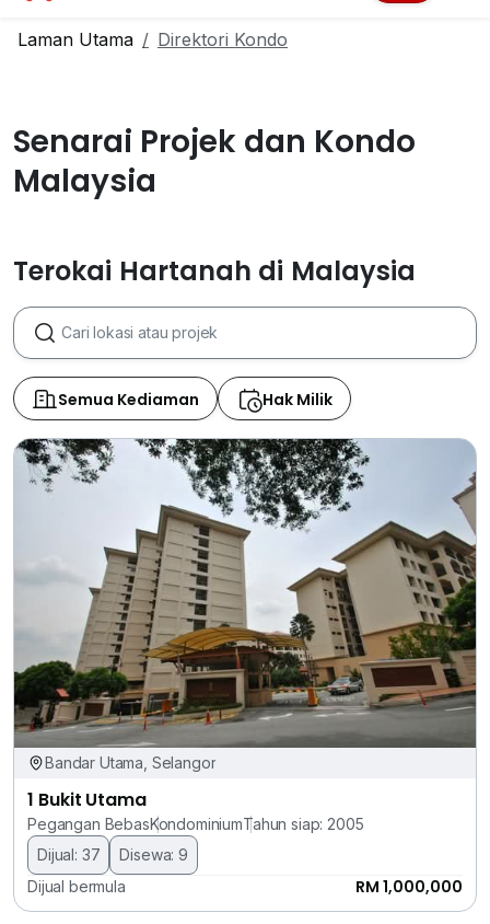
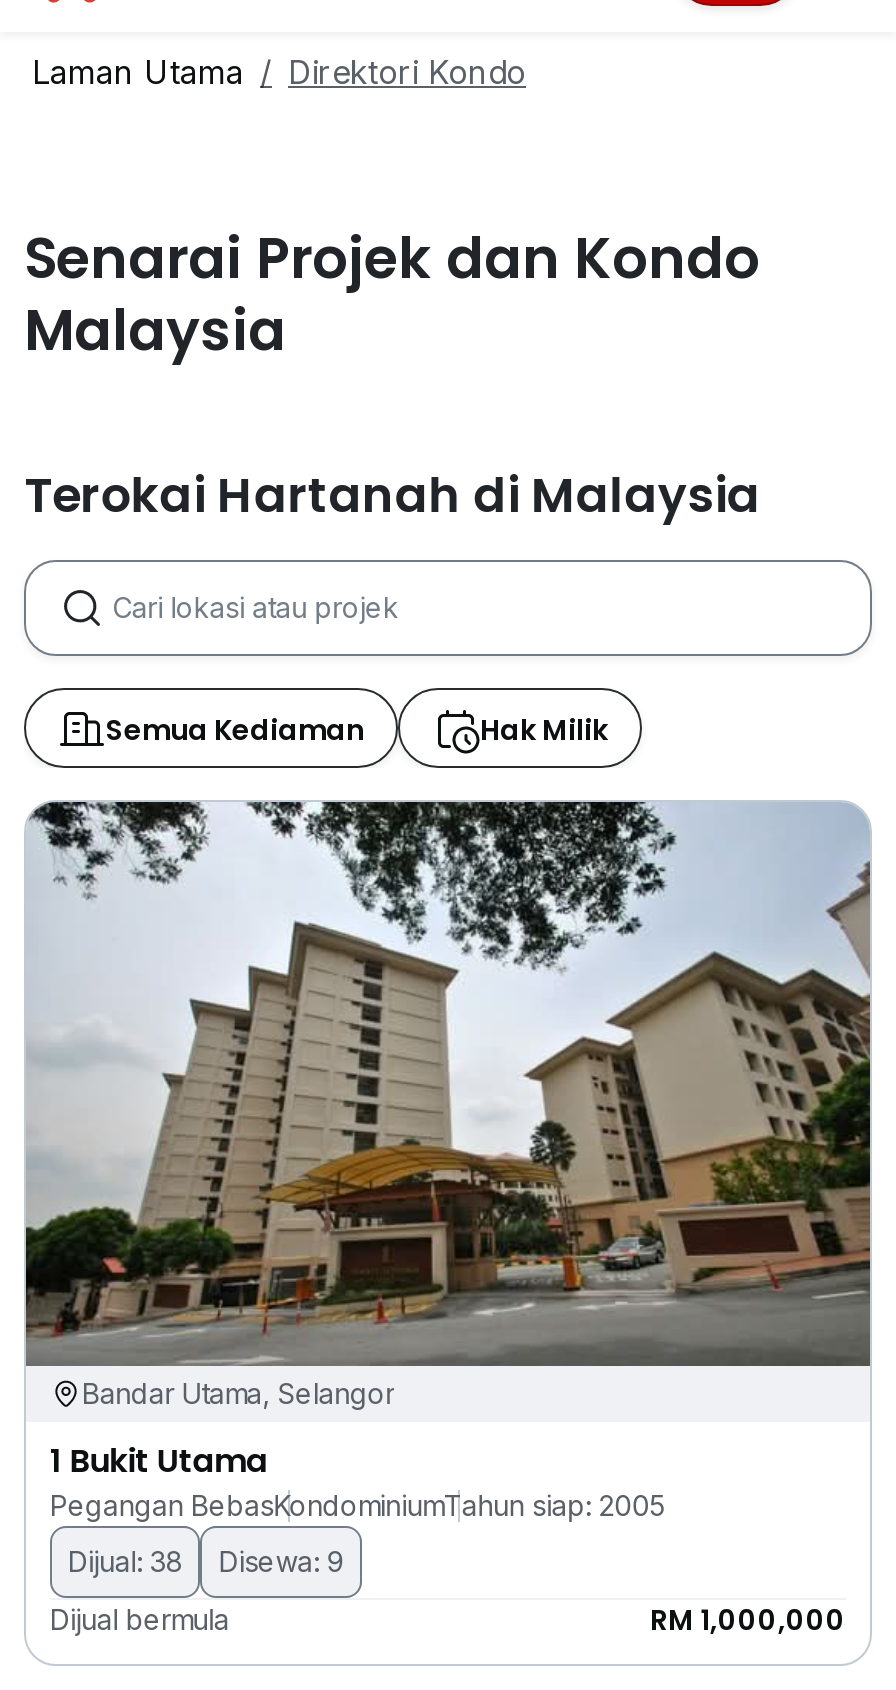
- Dijual: 37 Disewa: 9
+ Dijual: 38 Disewa: 9
